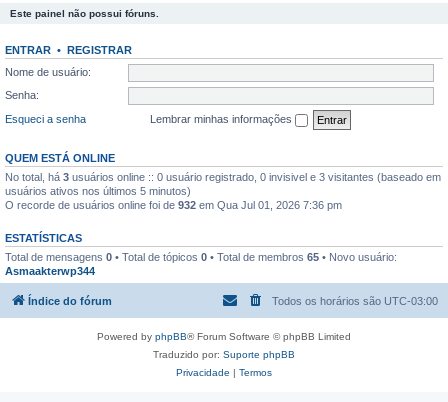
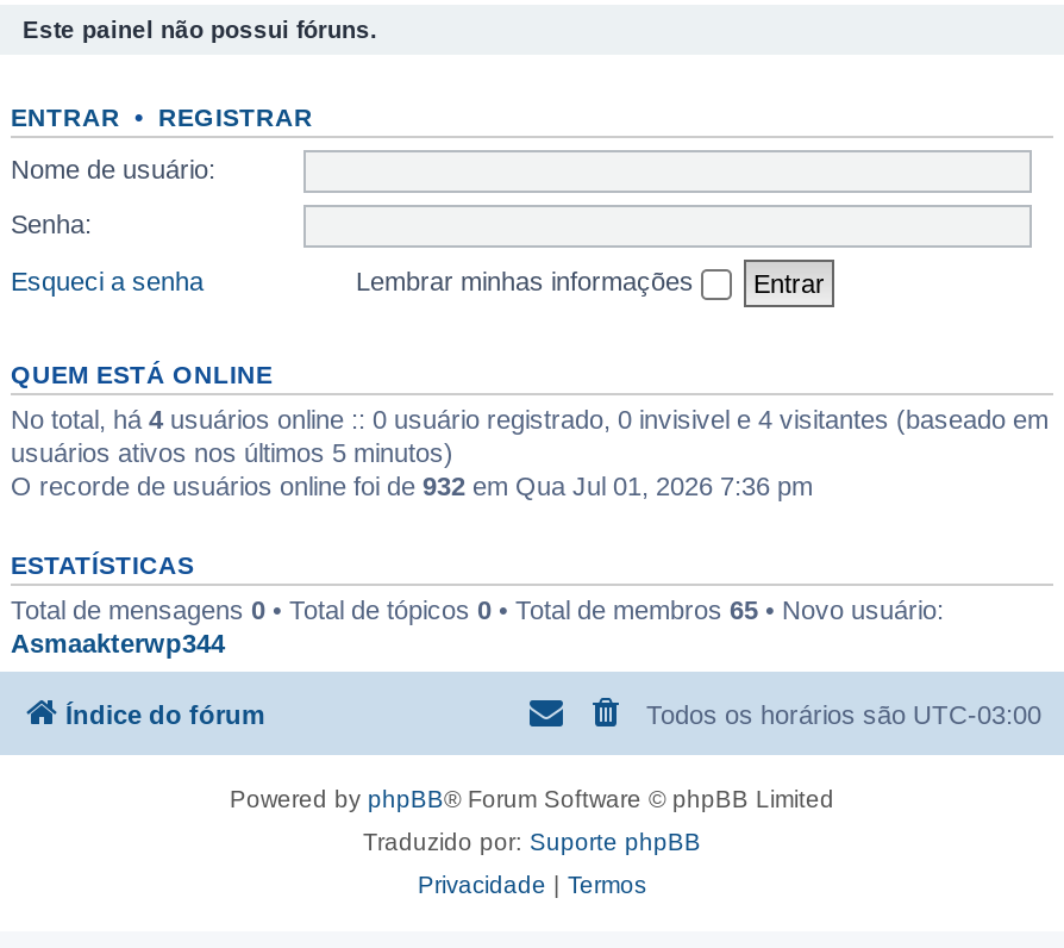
- No total, há 3 usuários online :: 0 usuário registrado, 0 invisivel e 3 visitantes (baseado em
+ No total, há 4 usuários online :: 0 usuário registrado, 0 invisivel e 4 visitantes (baseado em
